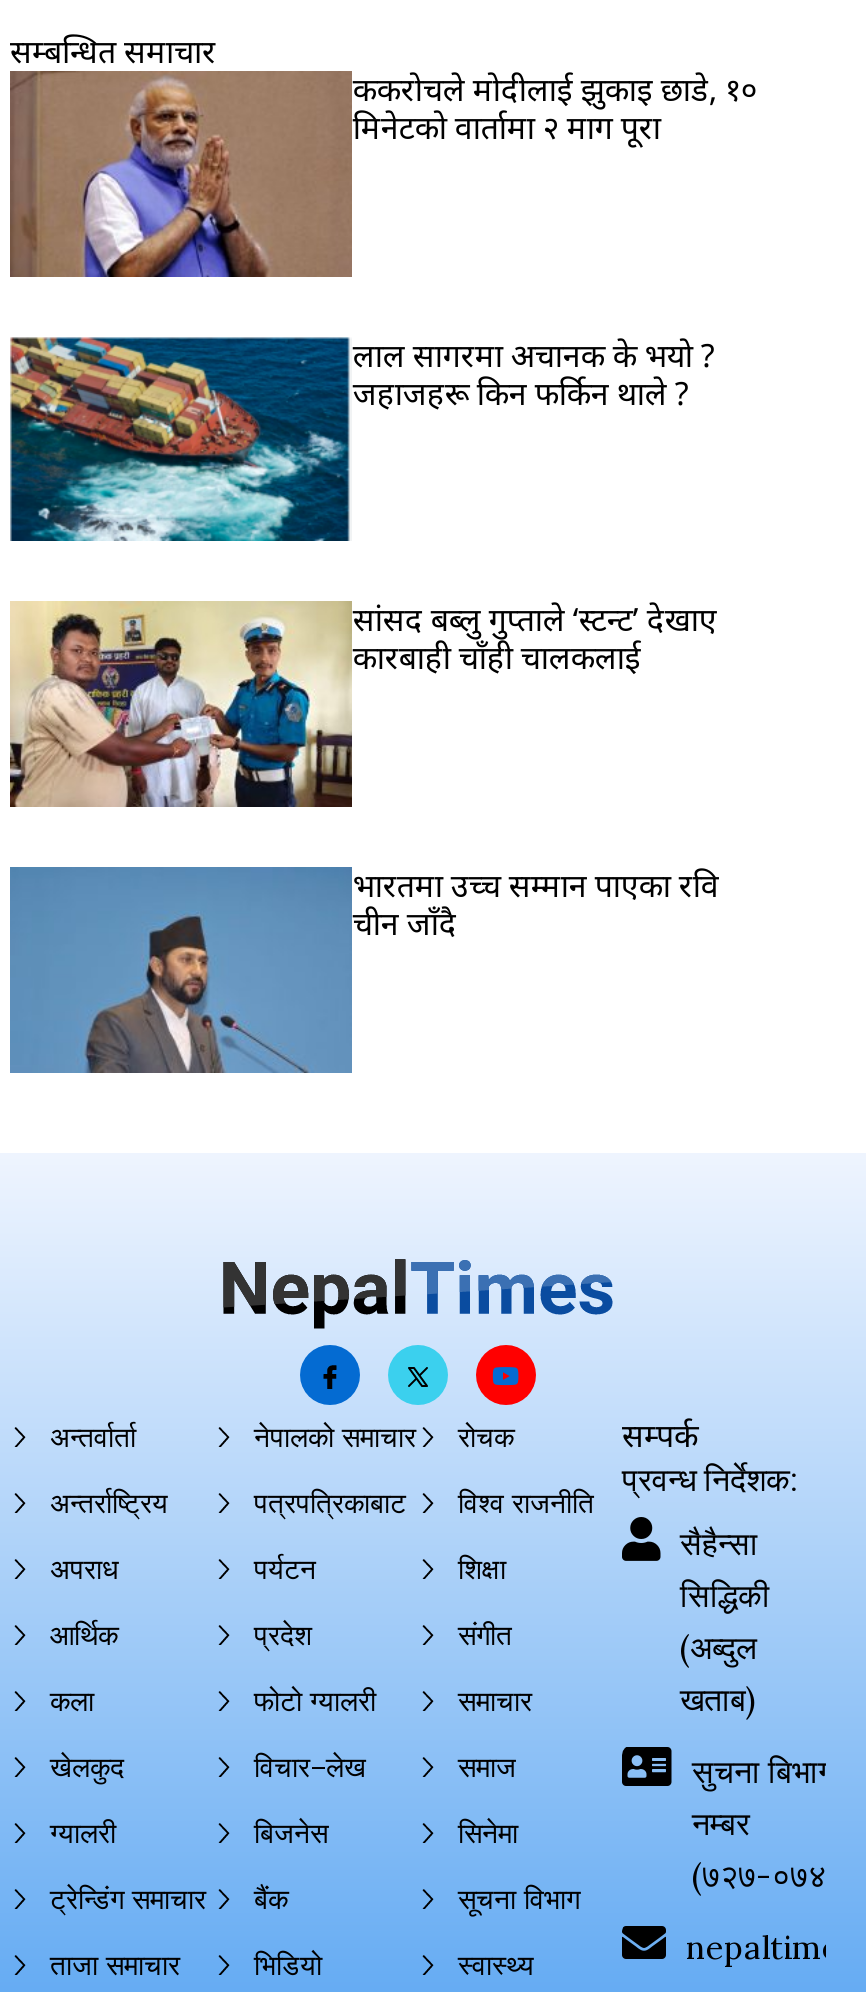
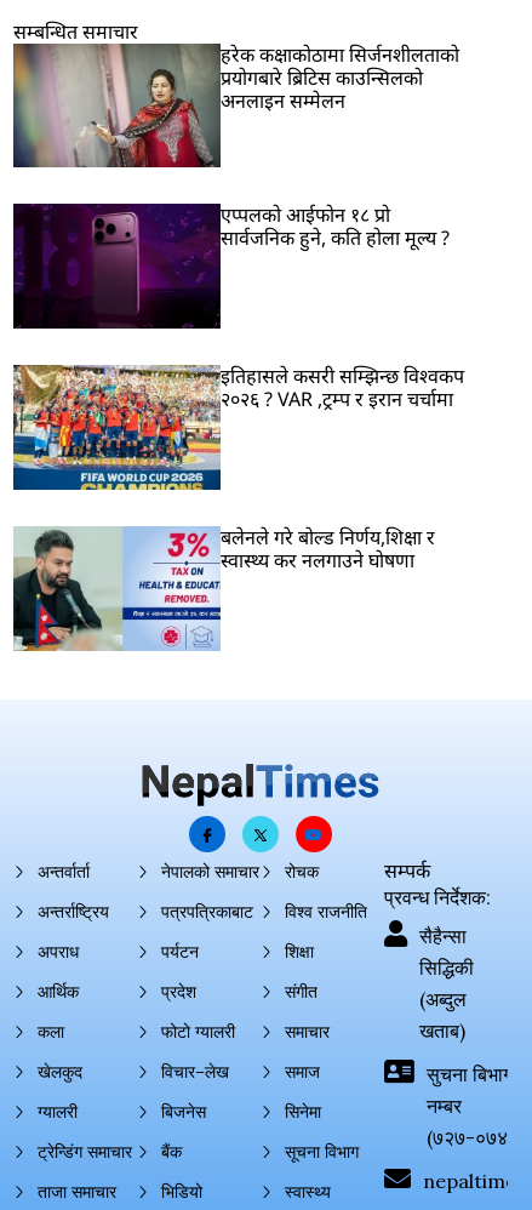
- [image]
- ककरोचले मोदीलाई झुकाइ छाडे, १०
- मिनेटको वार्तामा २ माग पूरा
+ [image]
+ हरेक कक्षाकोठामा सिर्जनशीलताको
+ प्रयोगबारे ब्रिटिस काउन्सिलको
+ अनलाइन सम्मेलन

- [image]
- लाल सागरमा अचानक के भयो ?
- जहाजहरू किन फर्किन थाले ?
+ [image]
+ एप्पलको आईफोन १८ प्रो
+ सार्वजनिक हुने, कति होला मूल्य ?

- [image]
- सांसद बब्लु गुप्ताले ‘स्टन्ट’ देखाए
- कारबाही चाँही चालकलाई
+ [image]
+ इतिहासले कसरी सम्झिन्छ विश्वकप
+ २०२६ ? VAR ,ट्रम्प र इरान चर्चामा

- [image]
- भारतमा उच्च सम्मान पाएका रवि
- चीन जाँदै
+ [image]
+ बलेनले गरे बोल्ड निर्णय,शिक्षा र
+ स्वास्थ्य कर नलगाउने घोषणा
